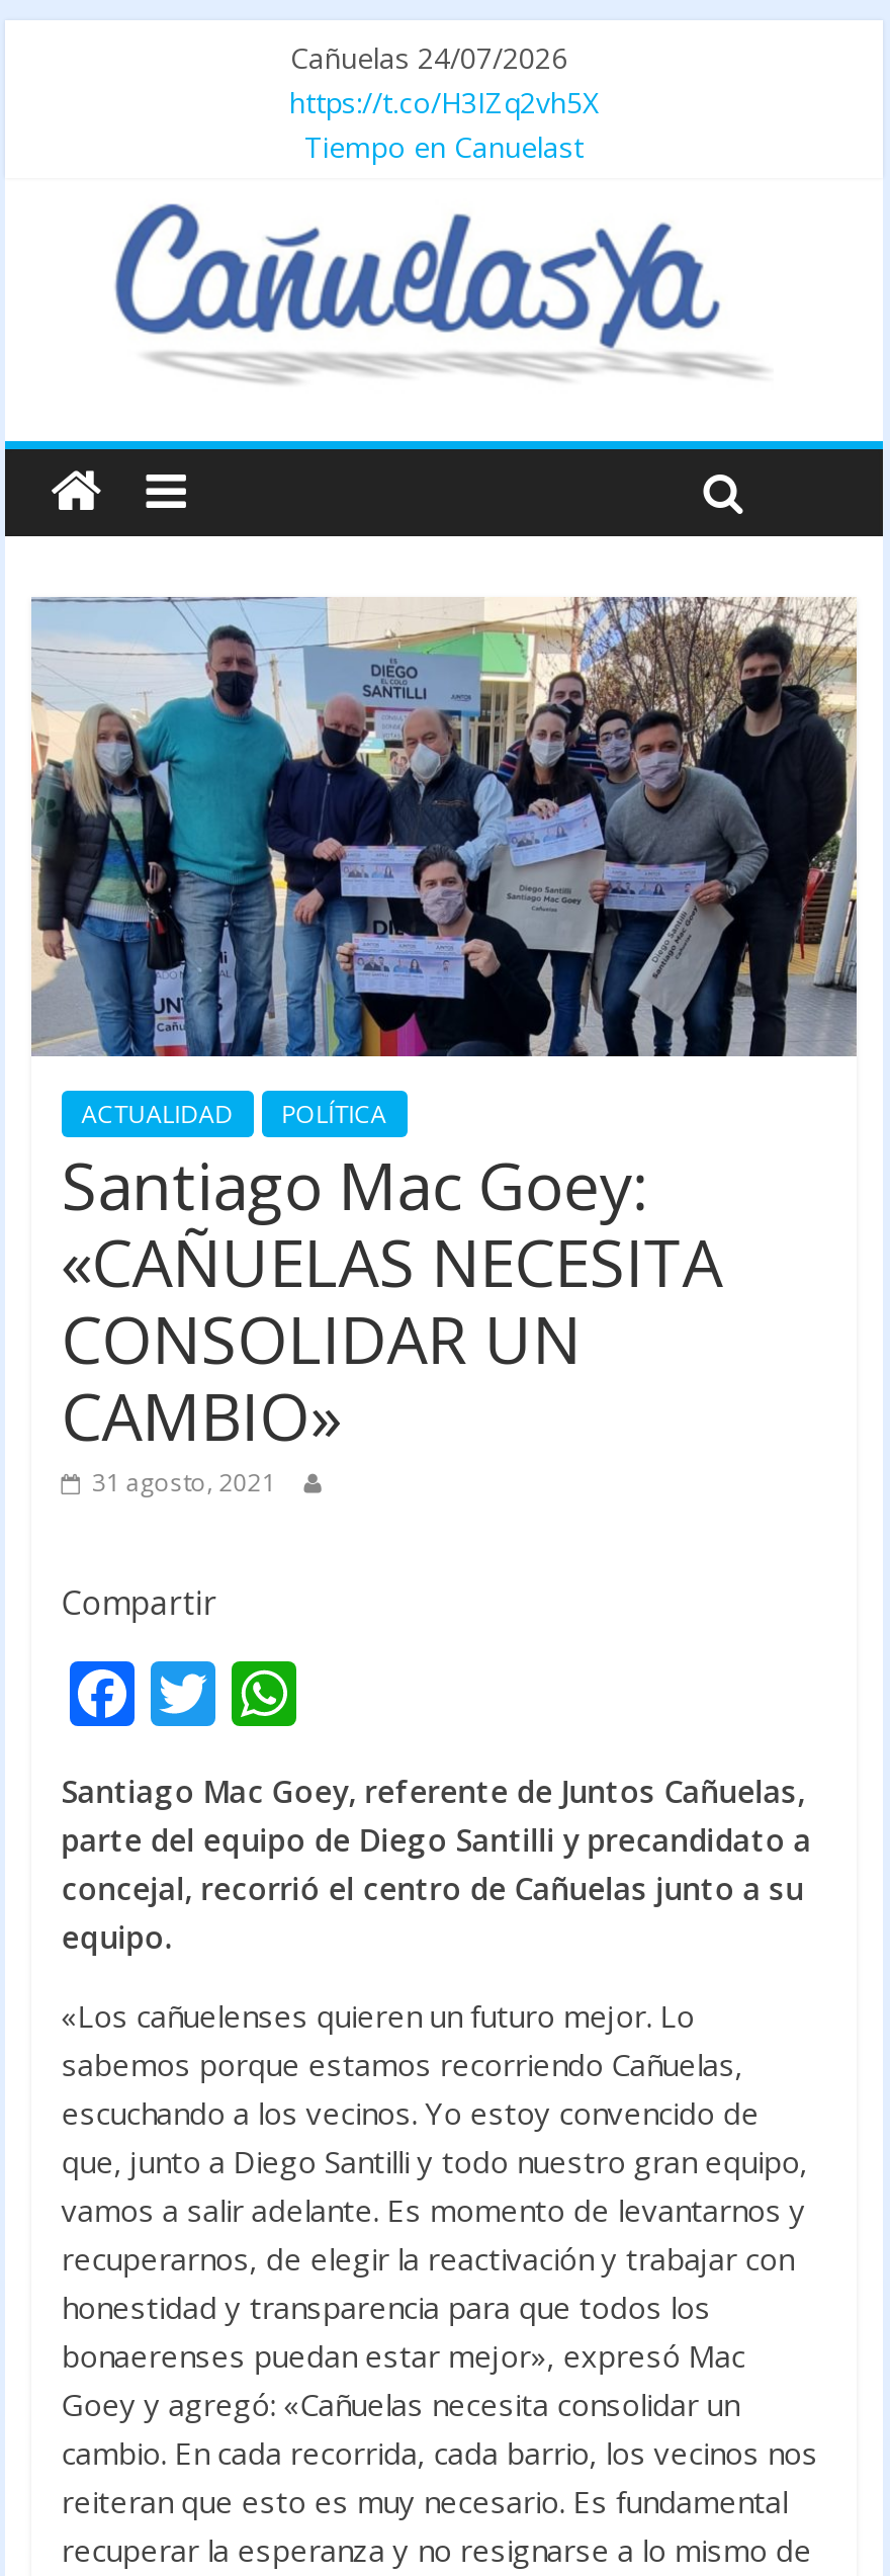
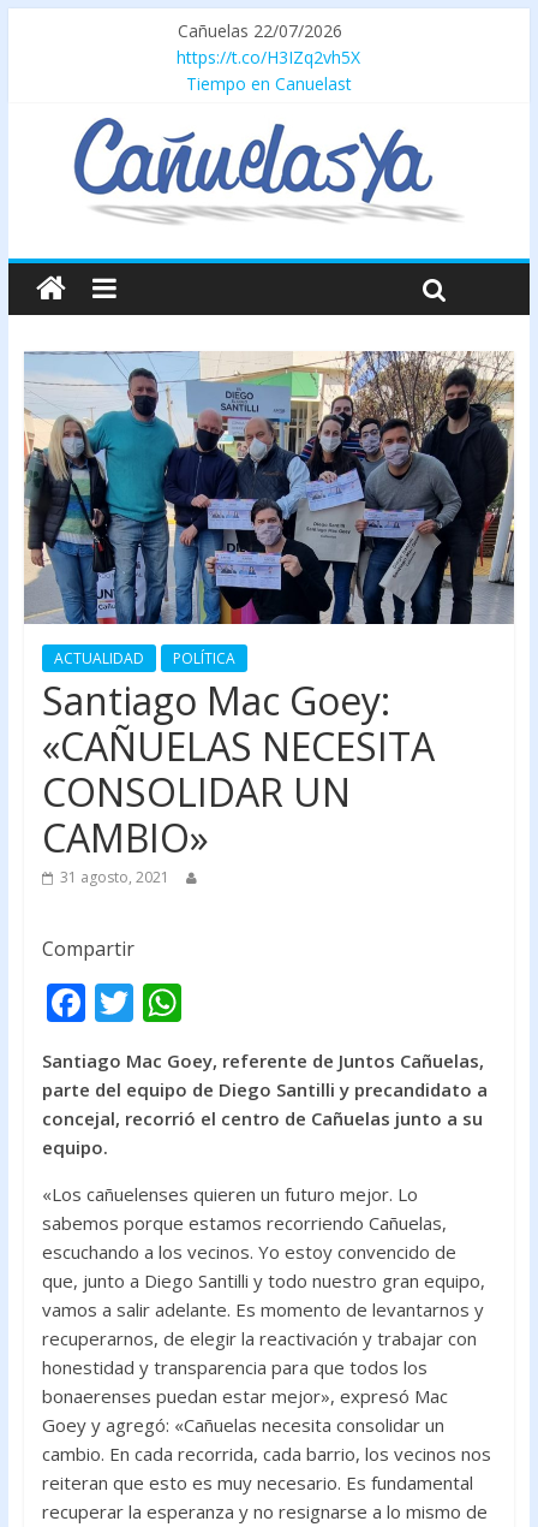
- Cañuelas 24/07/2026
+ Cañuelas 22/07/2026
